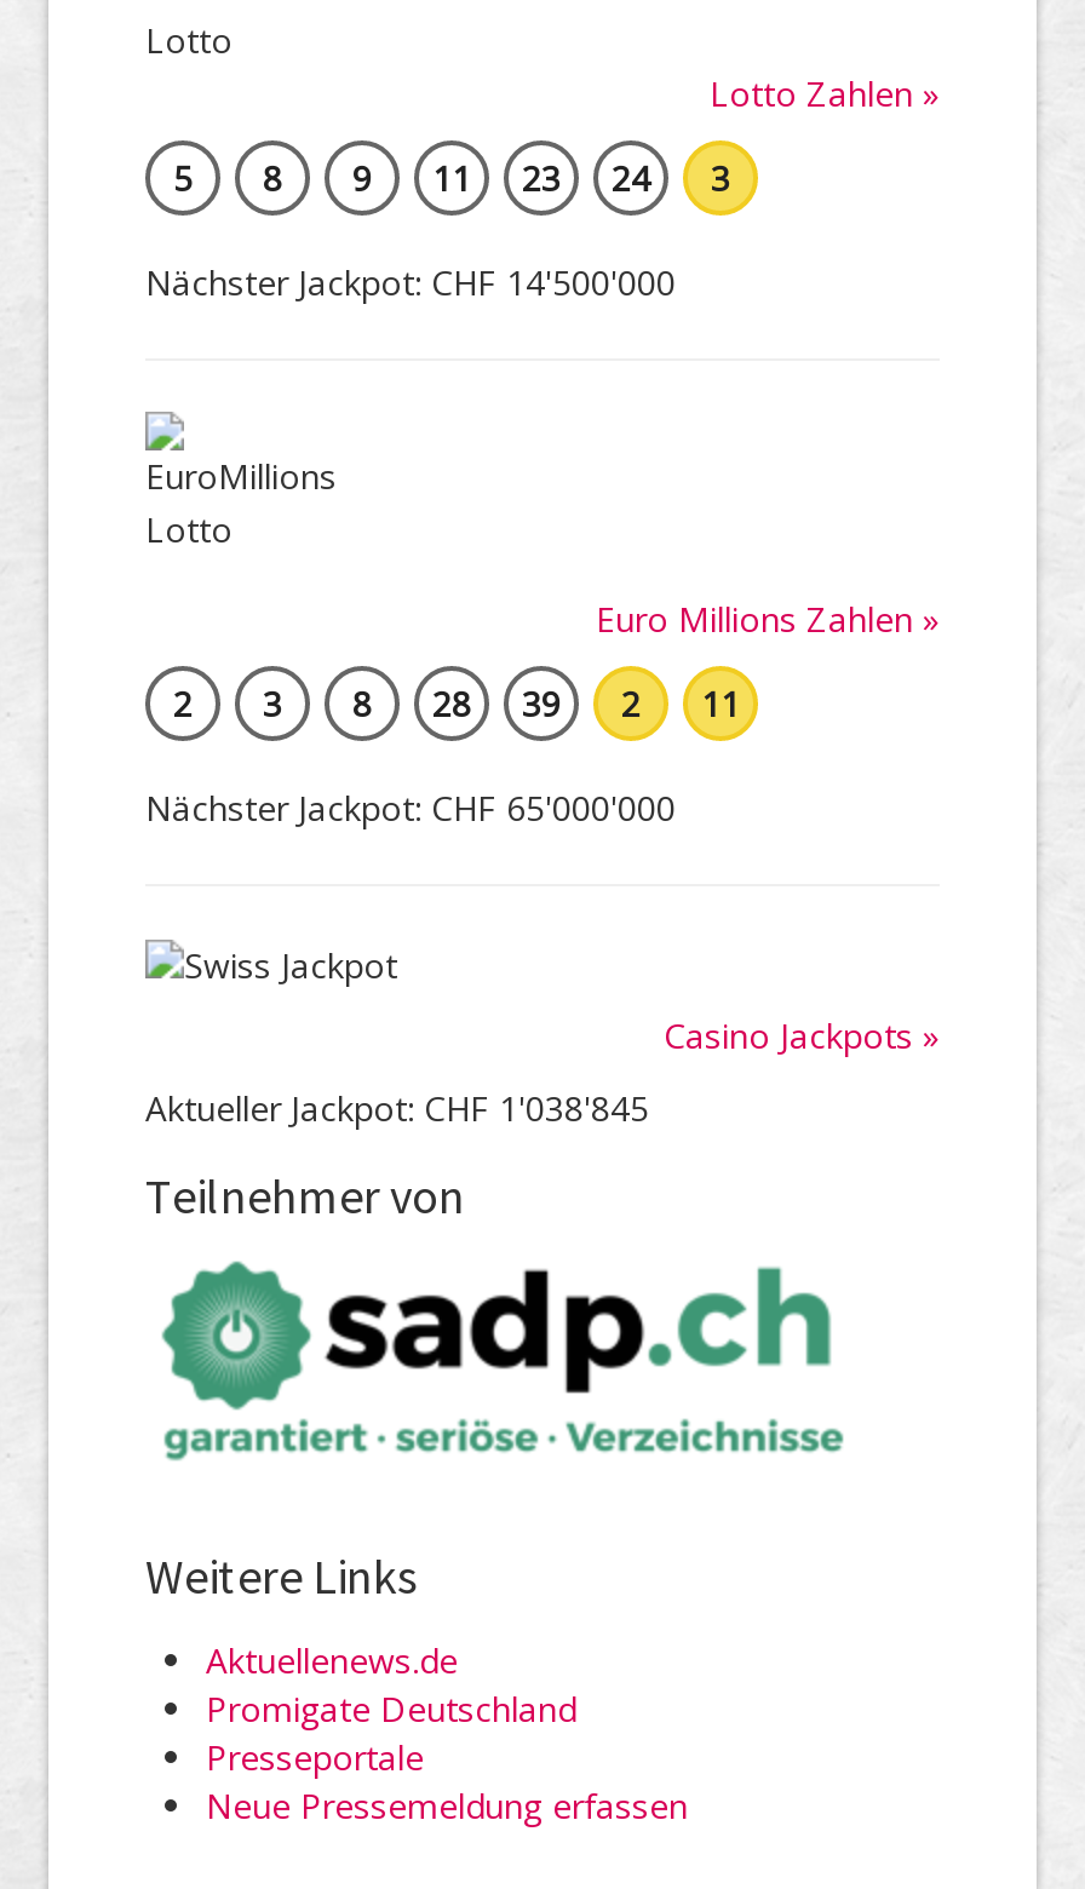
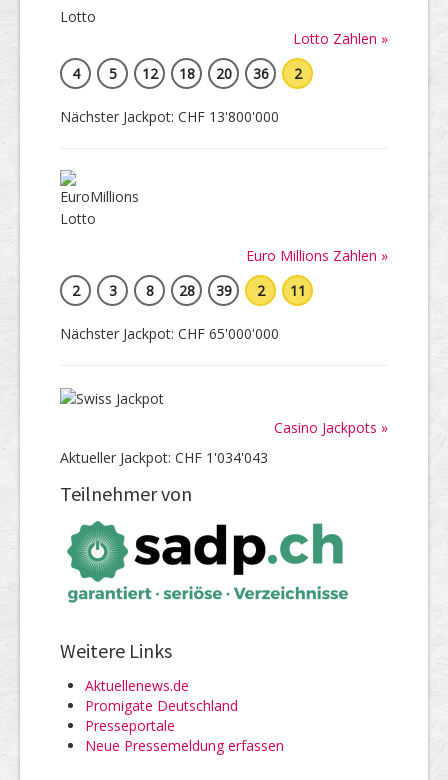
- 8
- 9
- 11
- 23
- 24
- 3
+ 12
+ 18
+ 20
+ 36
+ 2

+ 4

- Nächster Jackpot: CHF 14'500'000
+ Nächster Jackpot: CHF 13'800'000

- Aktueller Jackpot: CHF 1'038'845
+ Aktueller Jackpot: CHF 1'034'043
